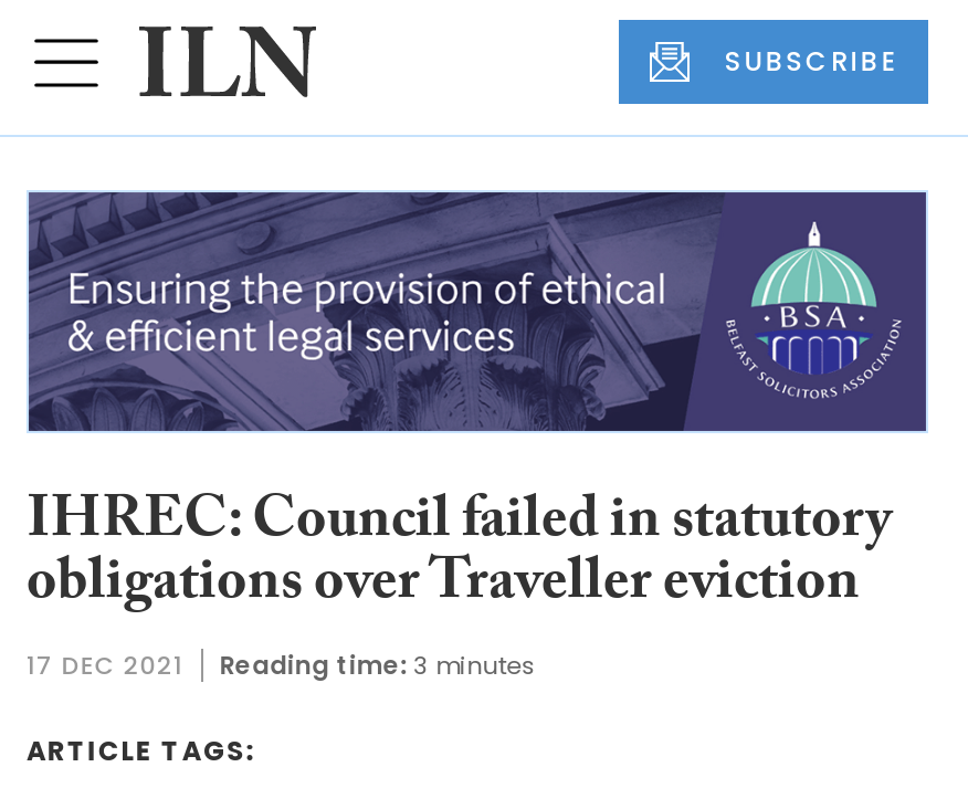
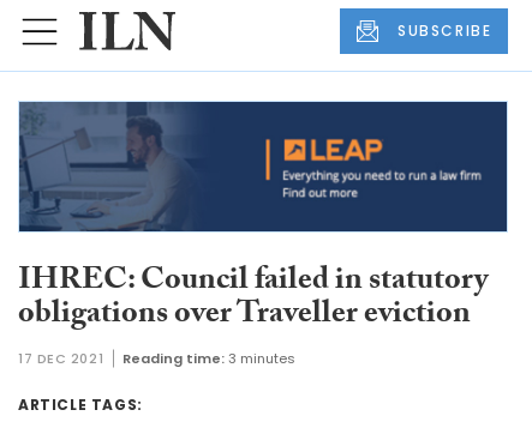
- [image]
+ [image]
